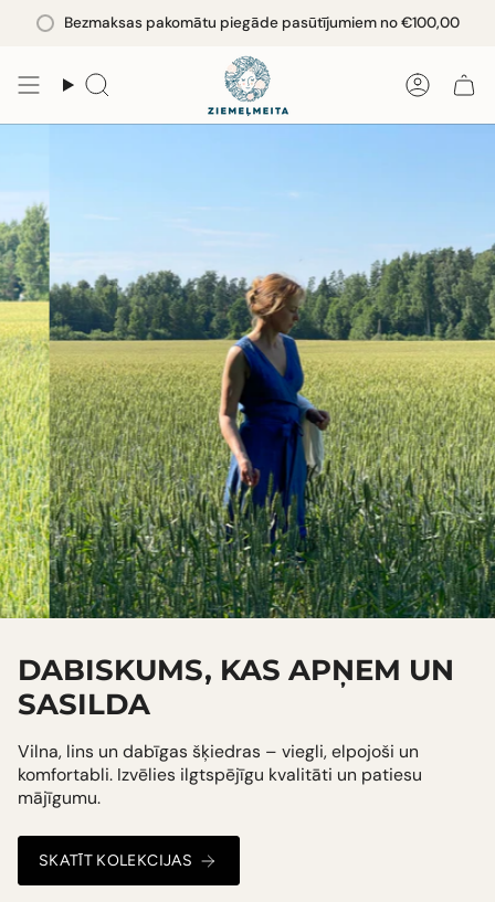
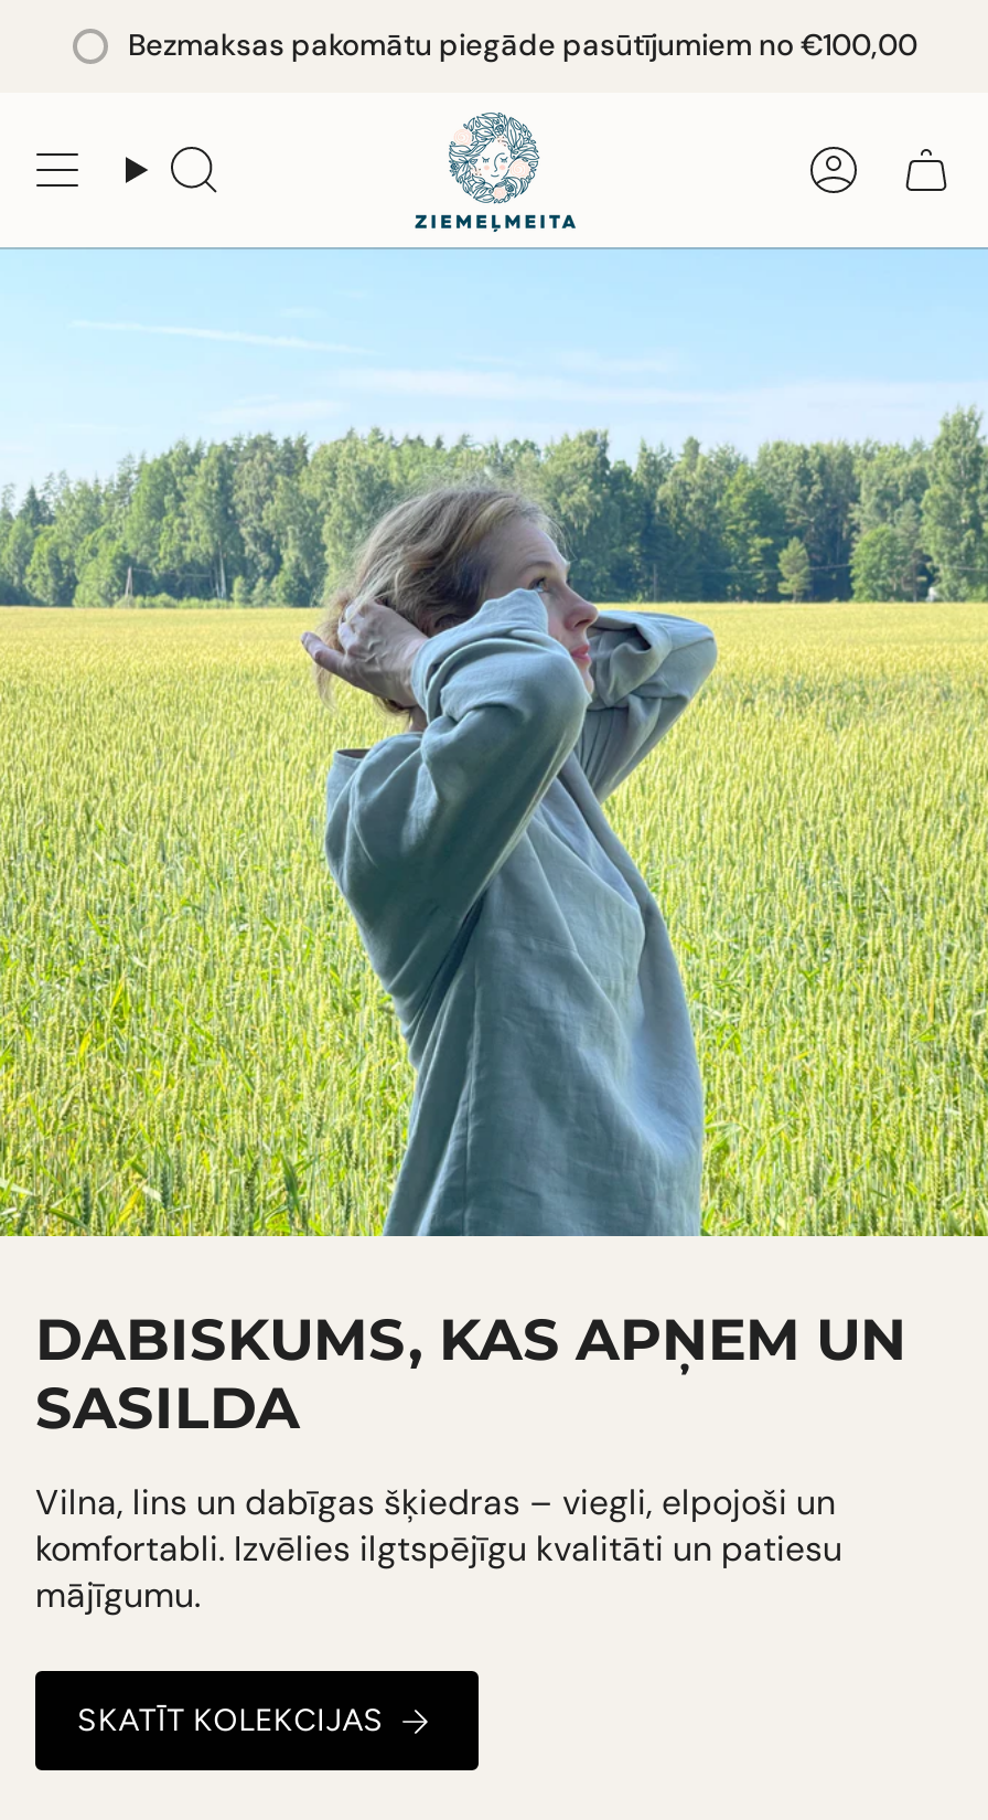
- [image]
+ [image]
